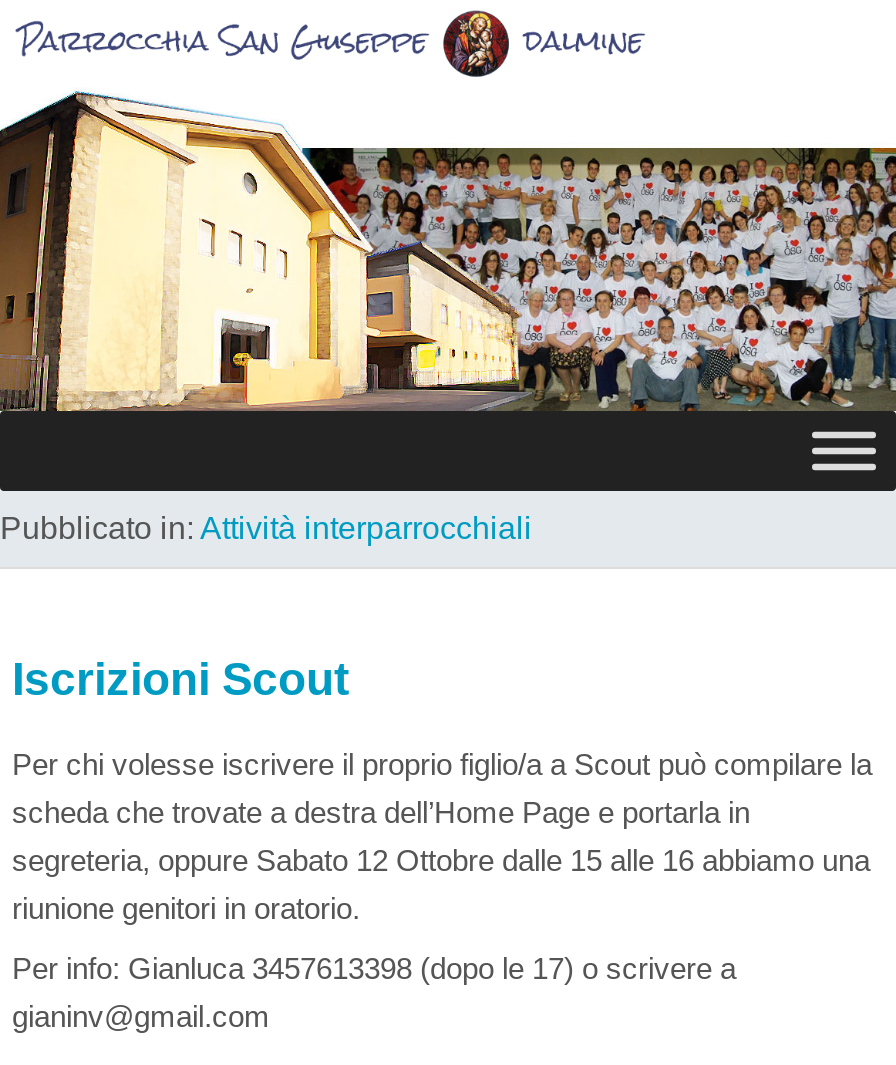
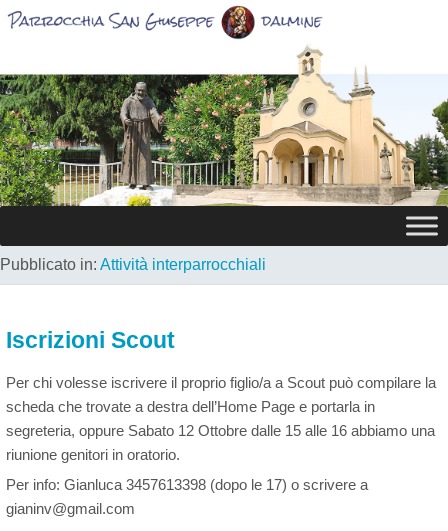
- [image]
+ [image]
